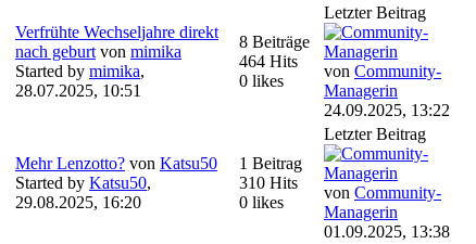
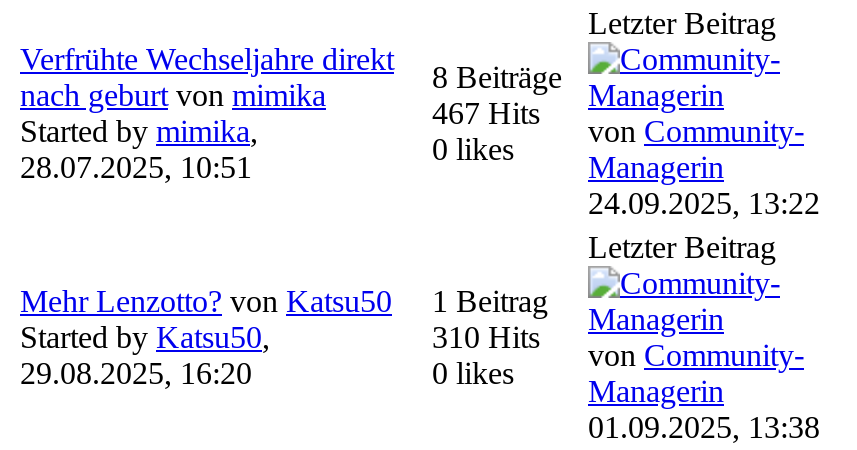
- 464 Hits
+ 467 Hits
